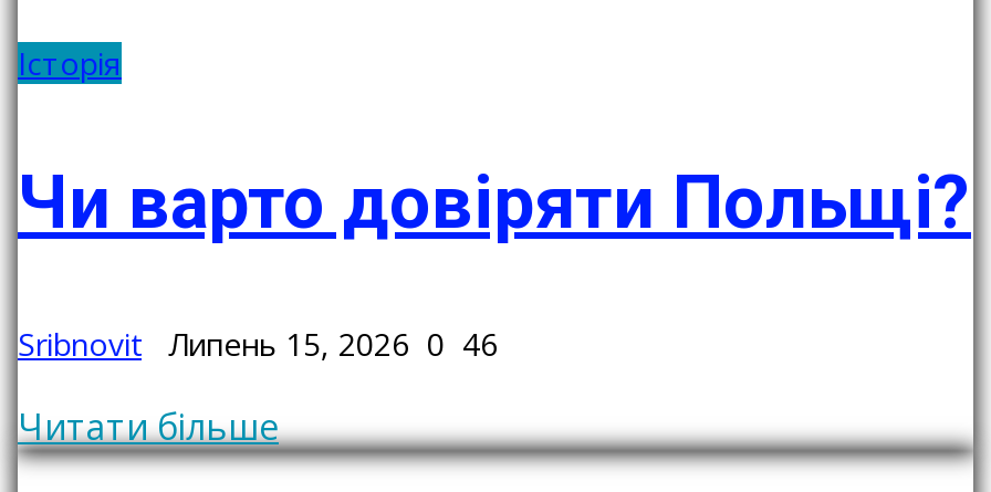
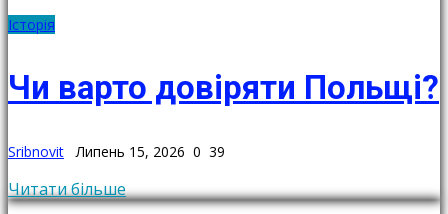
- Sribnovit Липень 15, 2026 0 46
+ Sribnovit Липень 15, 2026 0 39
